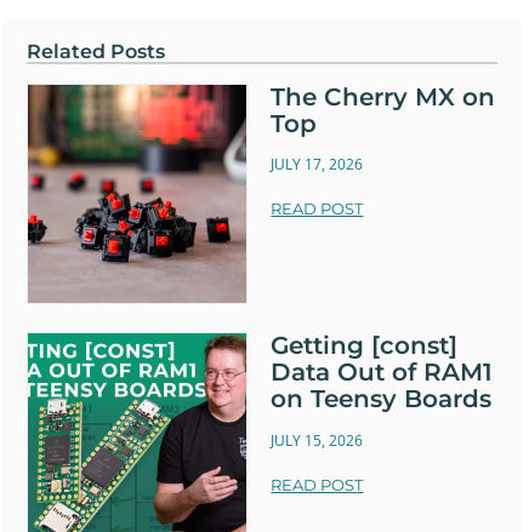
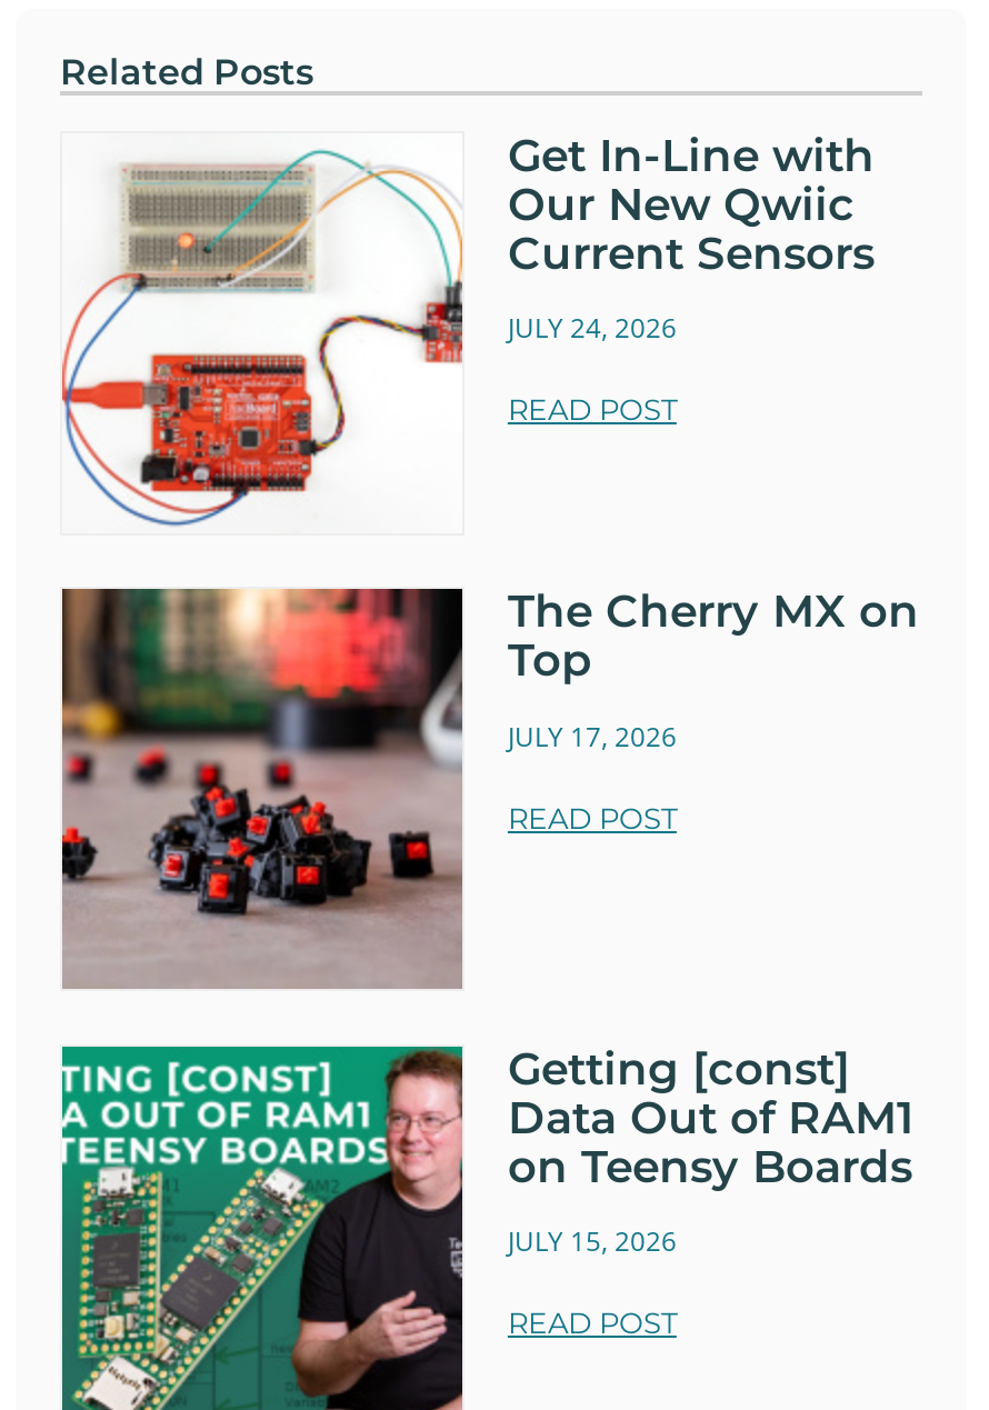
+ [image]
+ Get In-Line with
+ Our New Qwiic
+ Current Sensors
+ JULY 24, 2026
+ READ POST
